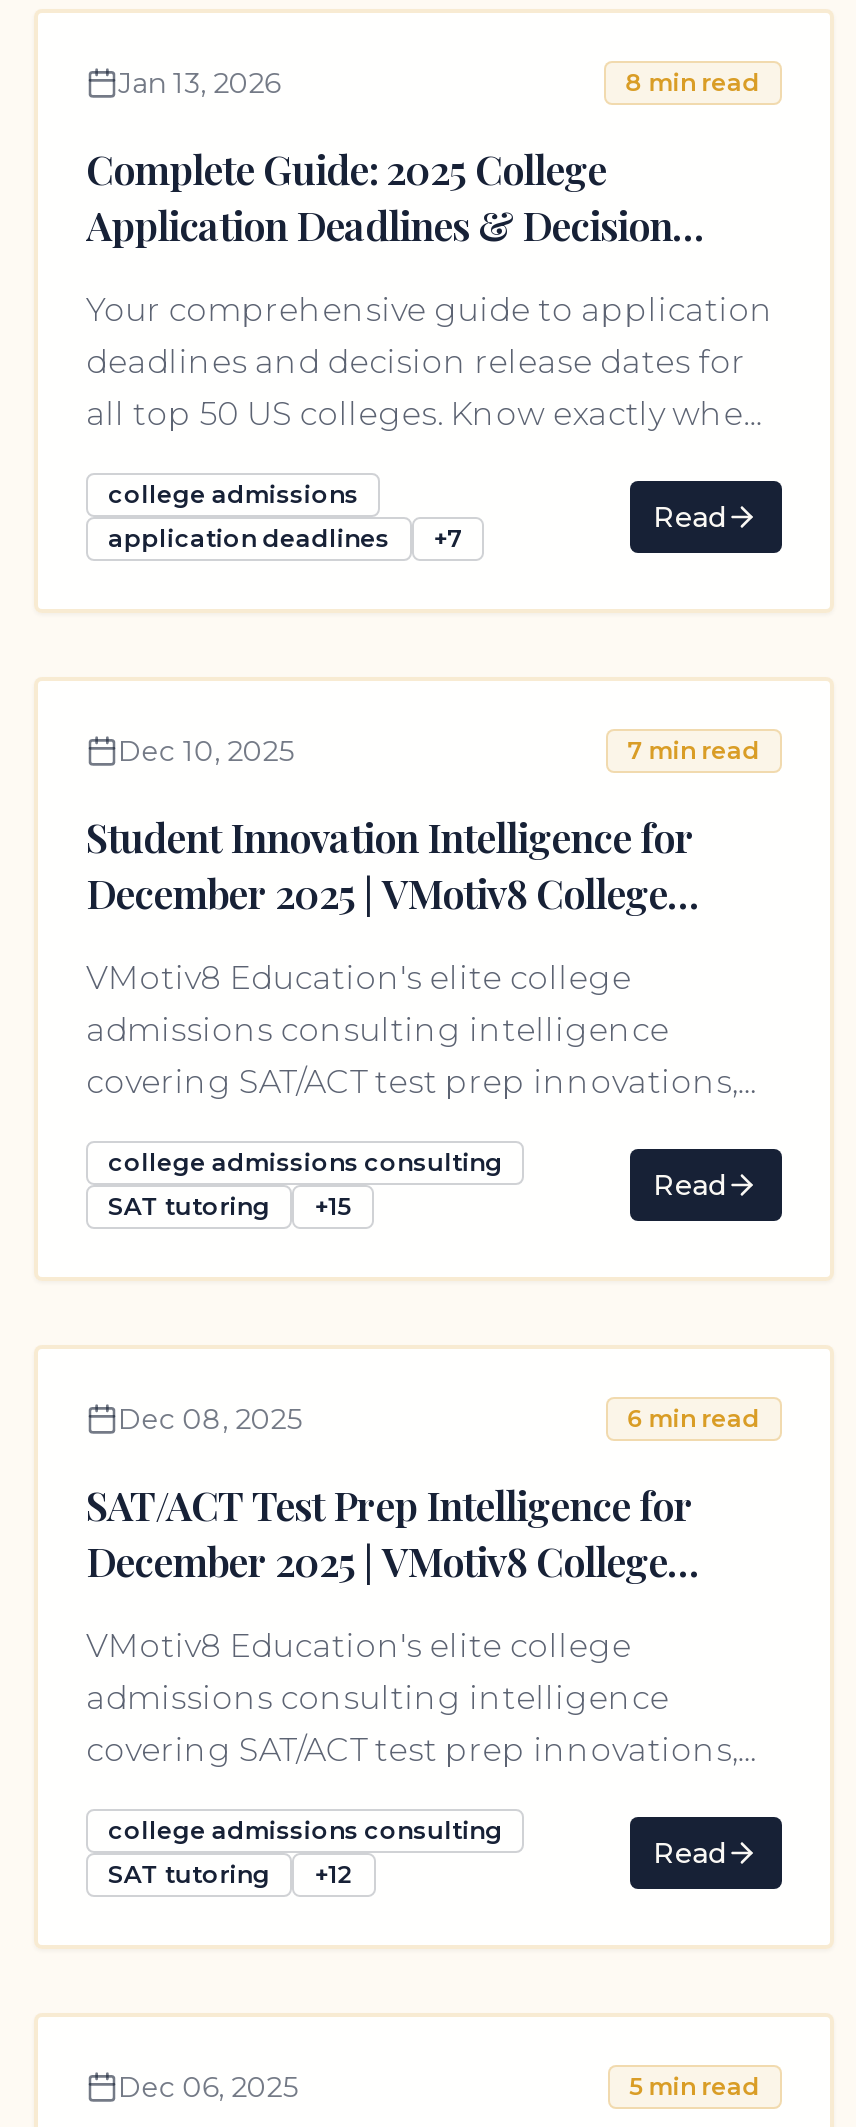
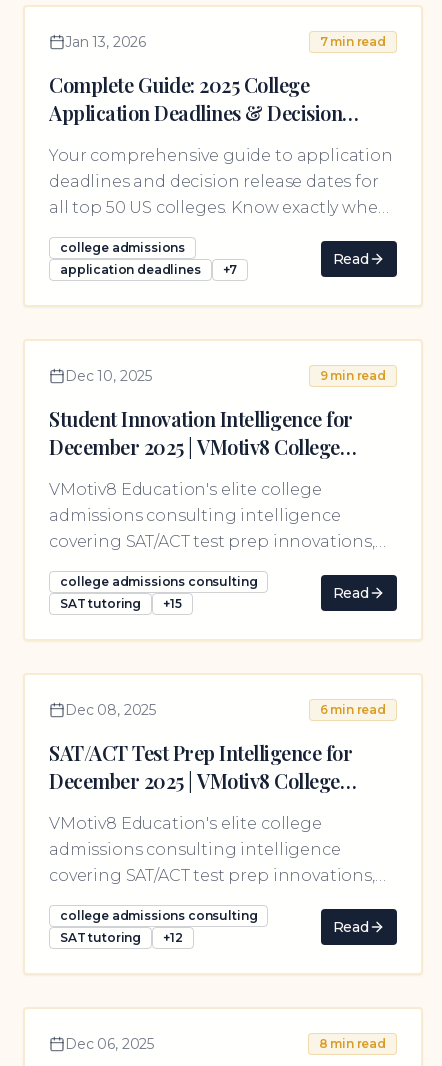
- 8 min read
+ 7 min read

- 7 min read
+ 9 min read

- 5 min read
+ 8 min read
